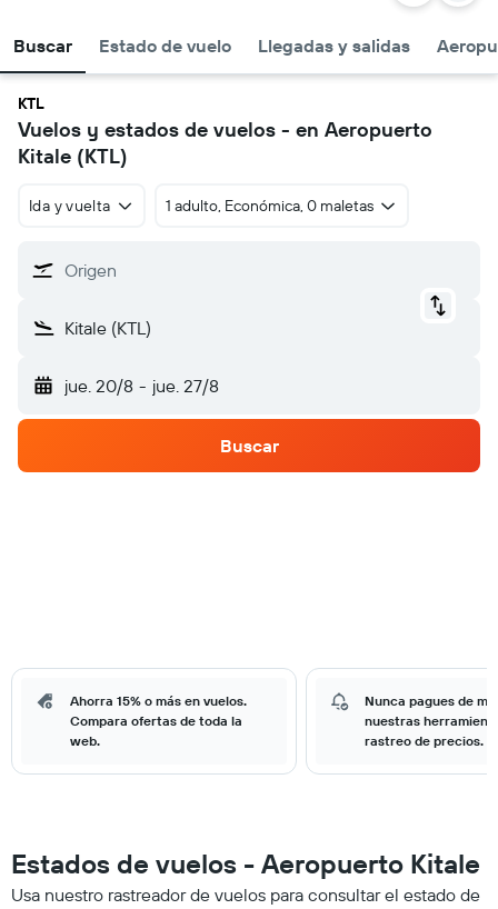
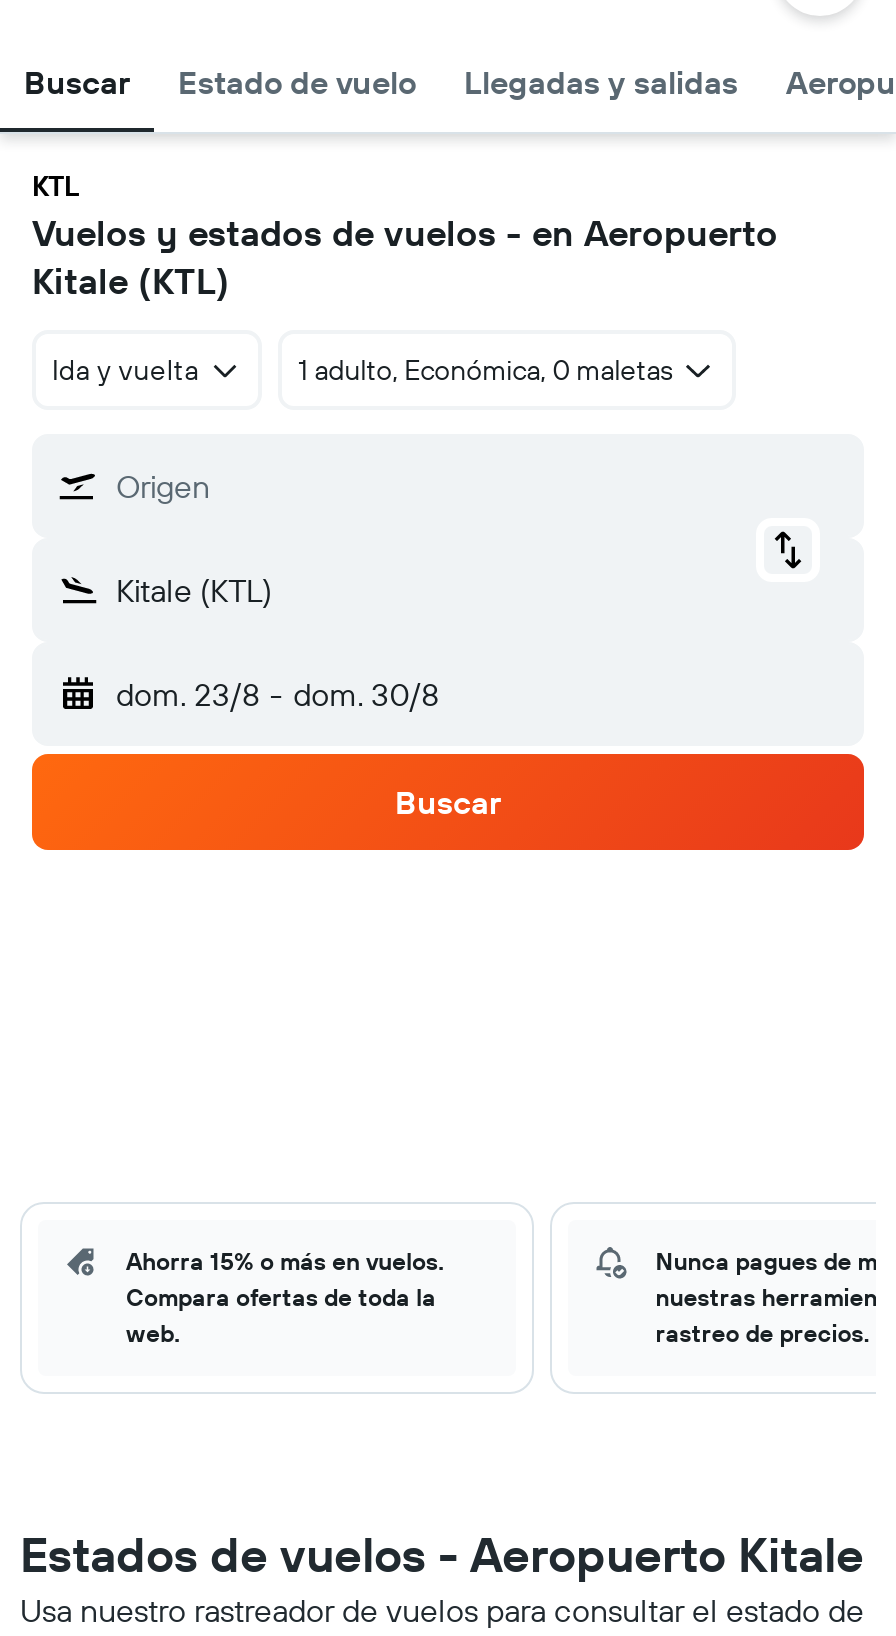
- jue. 20/8 - jue. 27/8
+ dom. 23/8 - dom. 30/8
